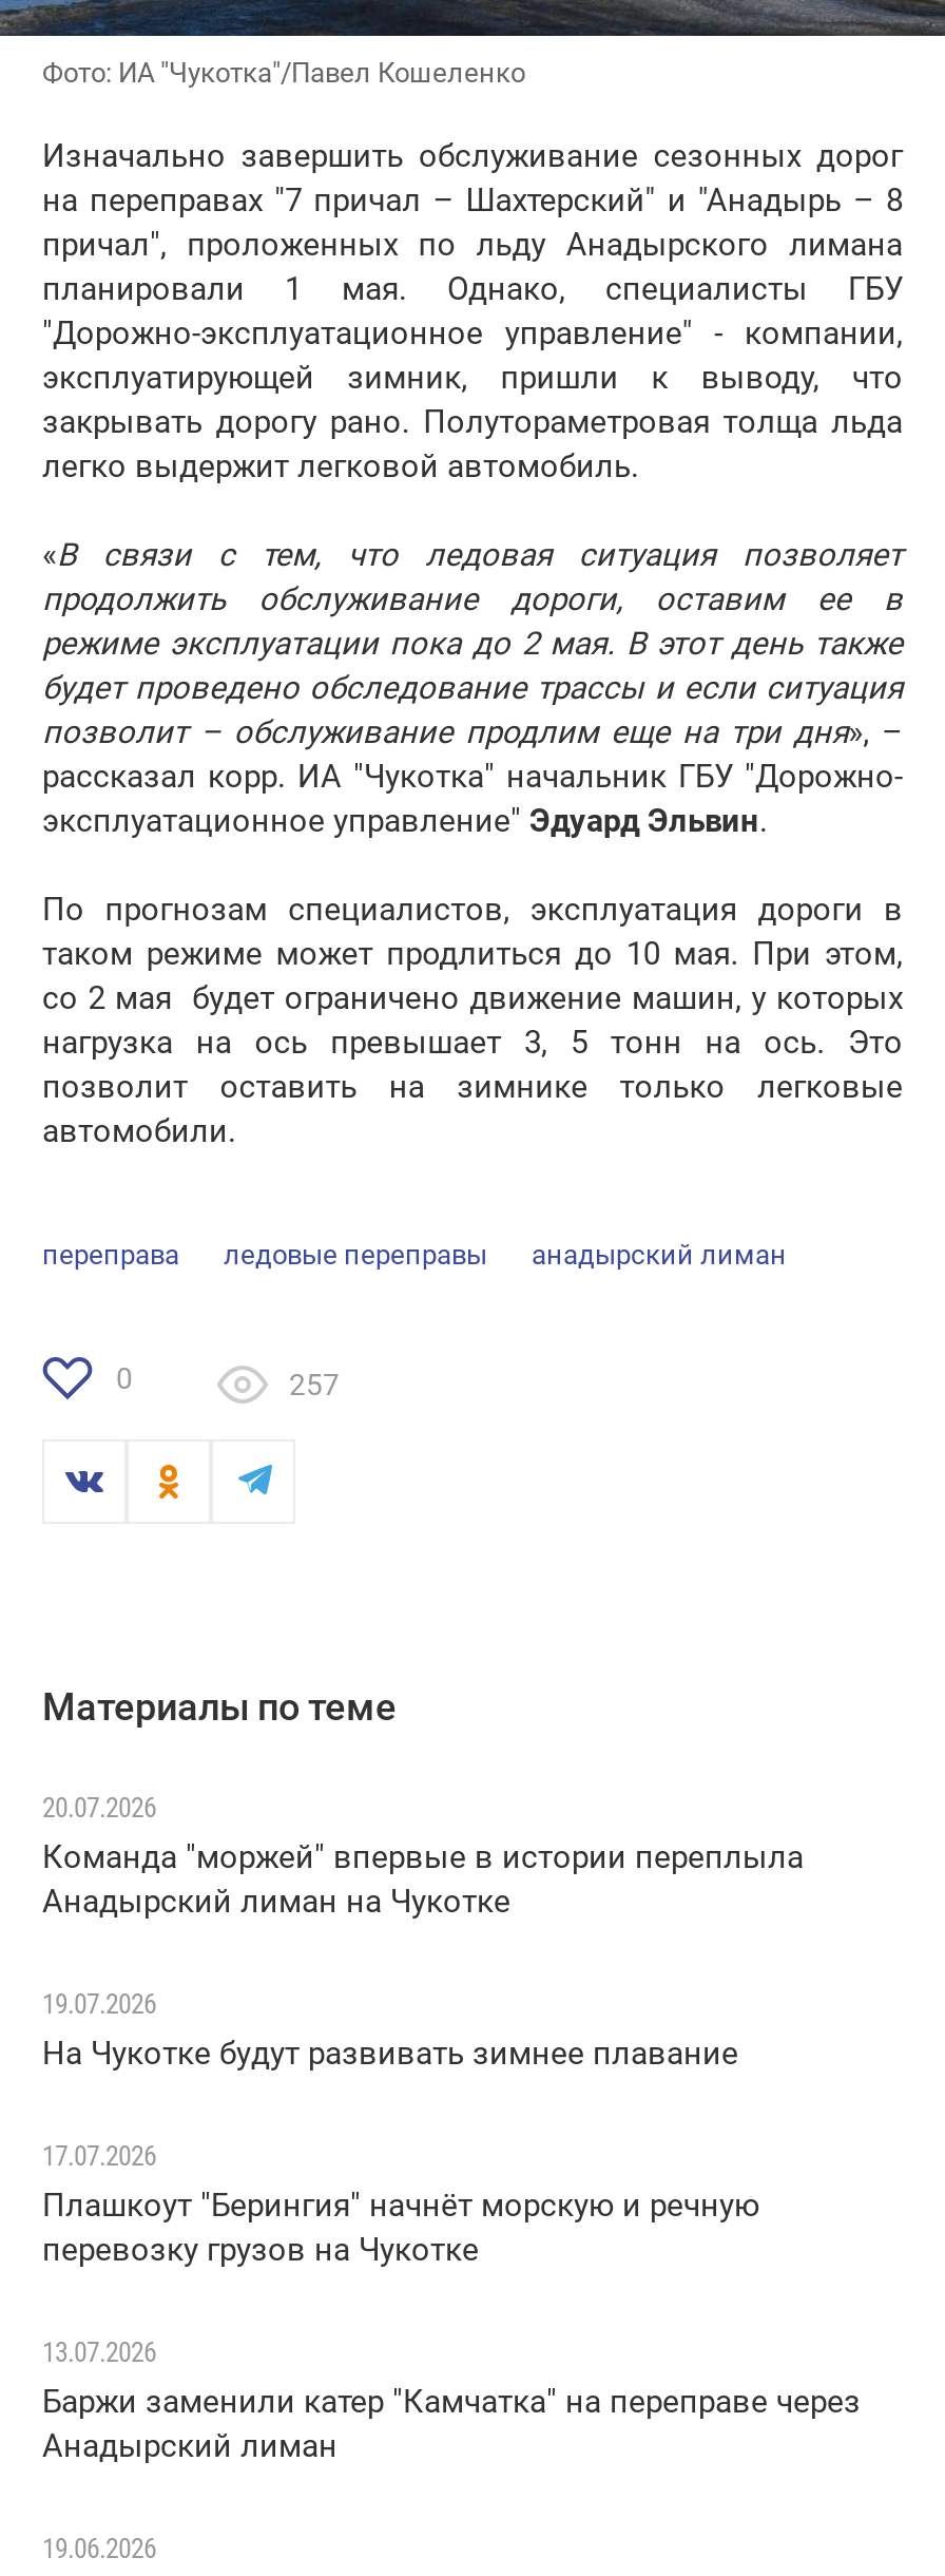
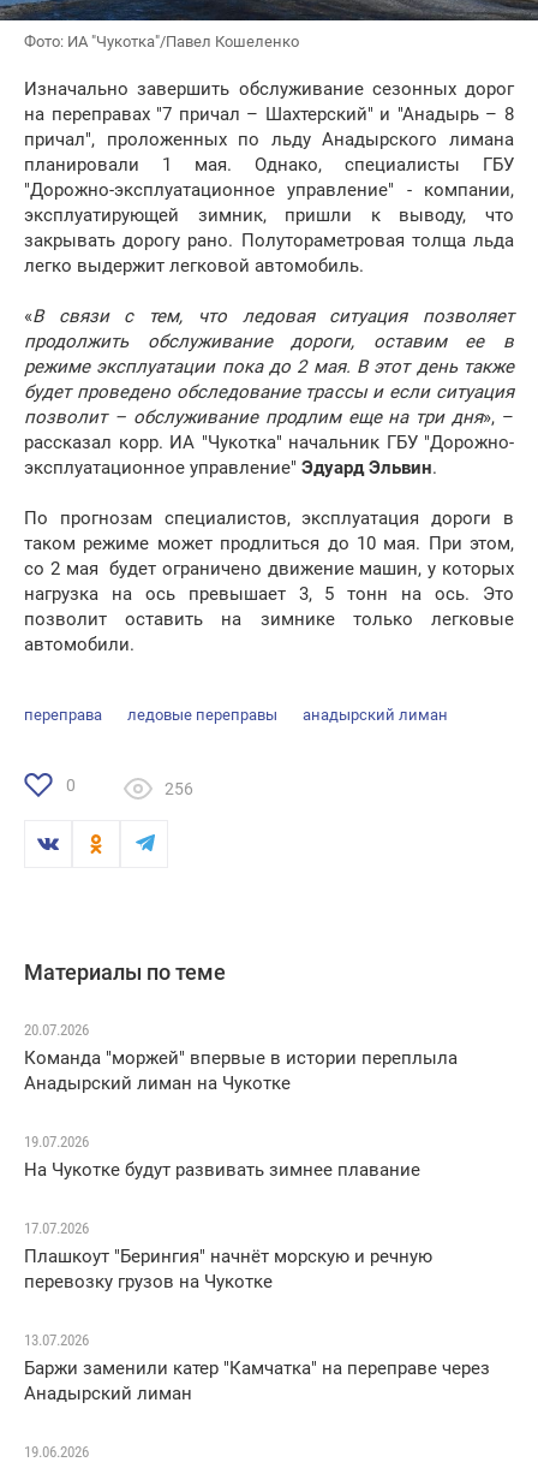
- 257
+ 256
